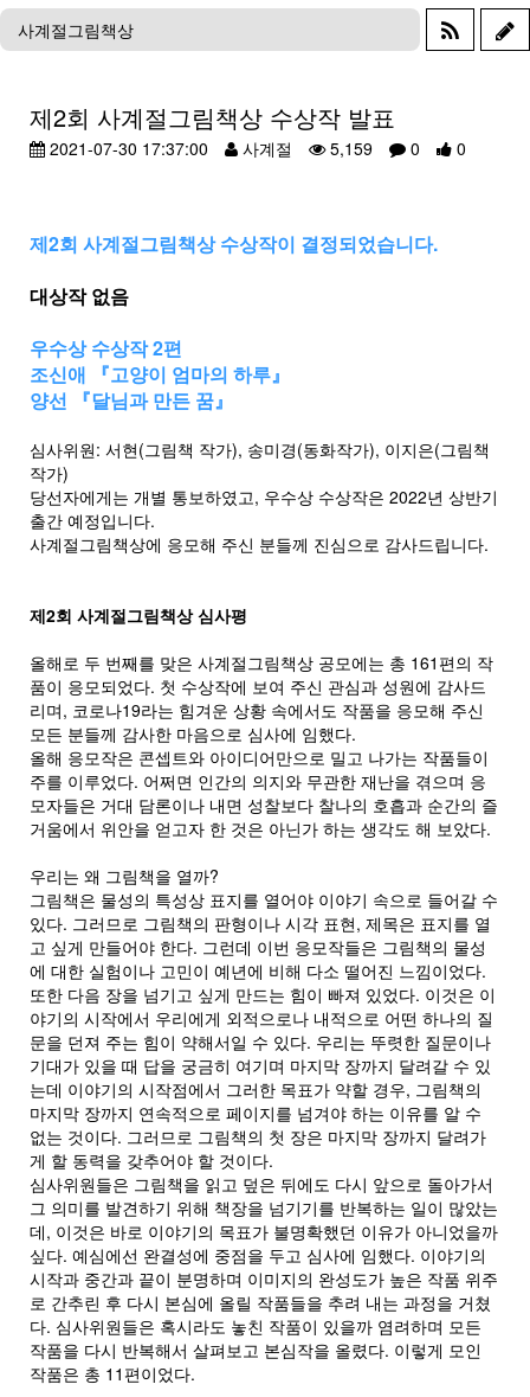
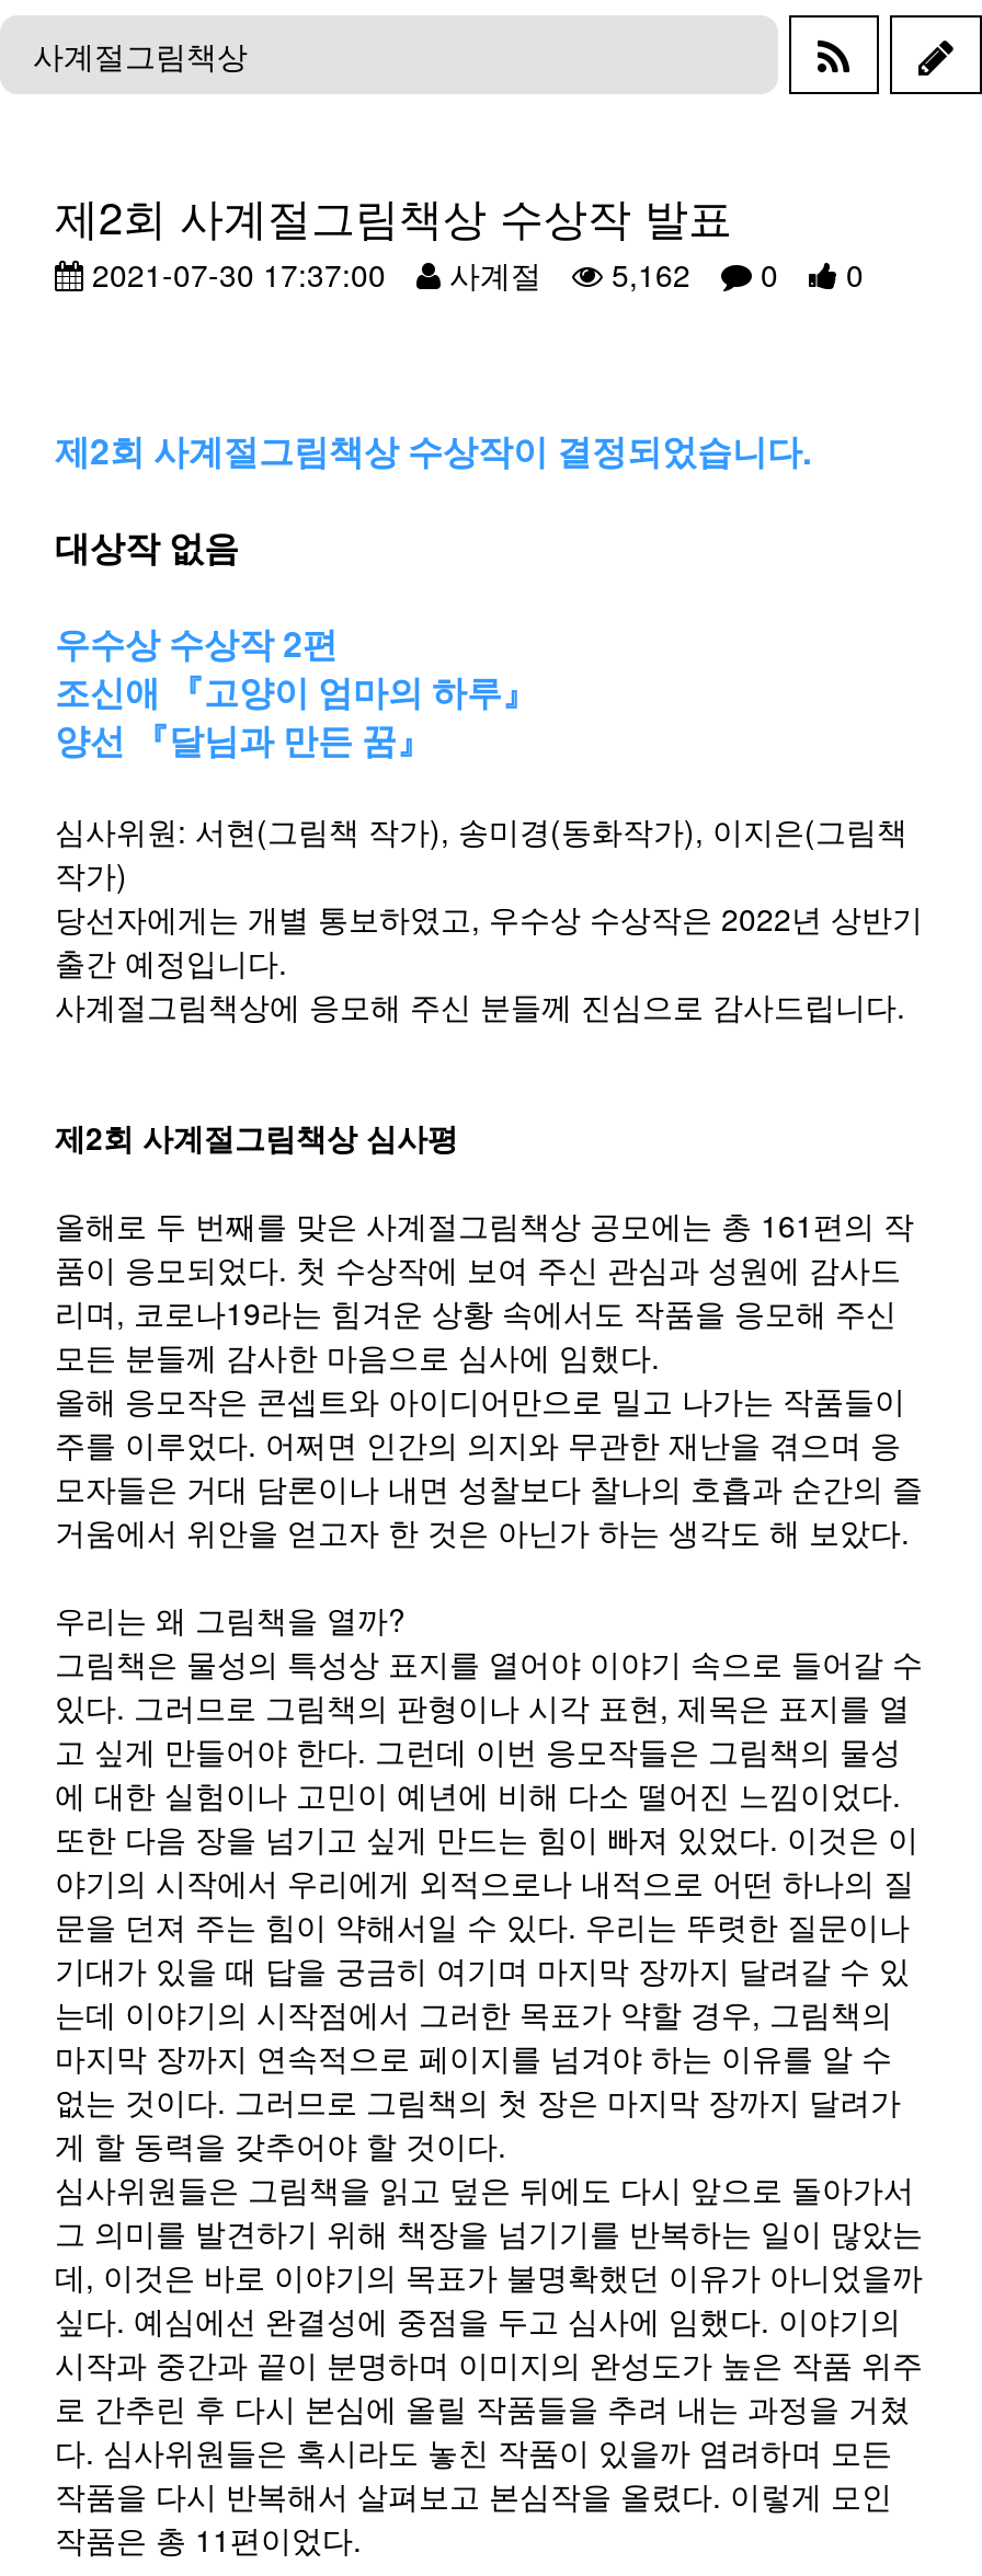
- 2021-07-30 17:37:00 사계절 5,159 0 0
+ 2021-07-30 17:37:00 사계절 5,162 0 0
